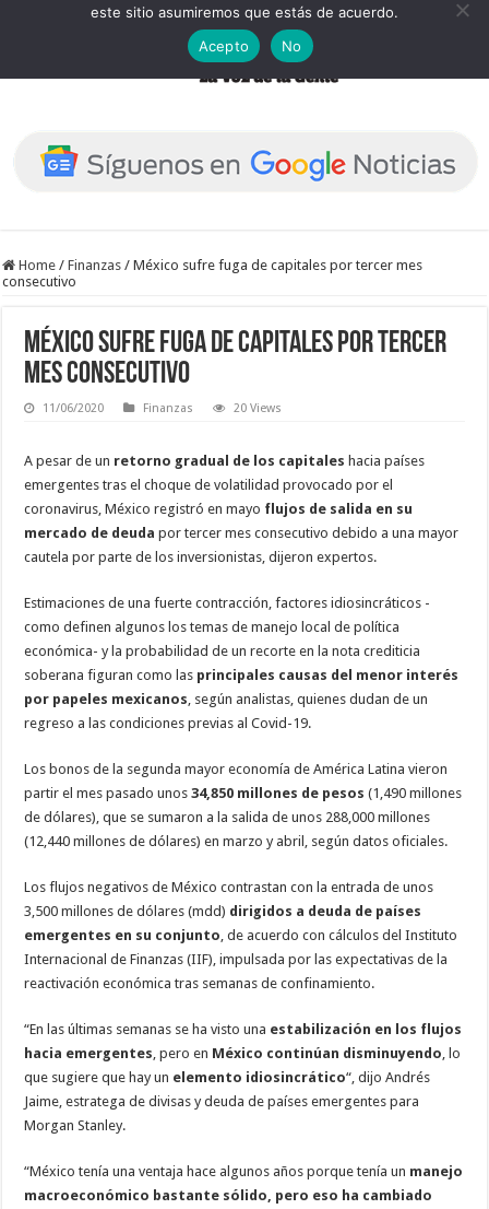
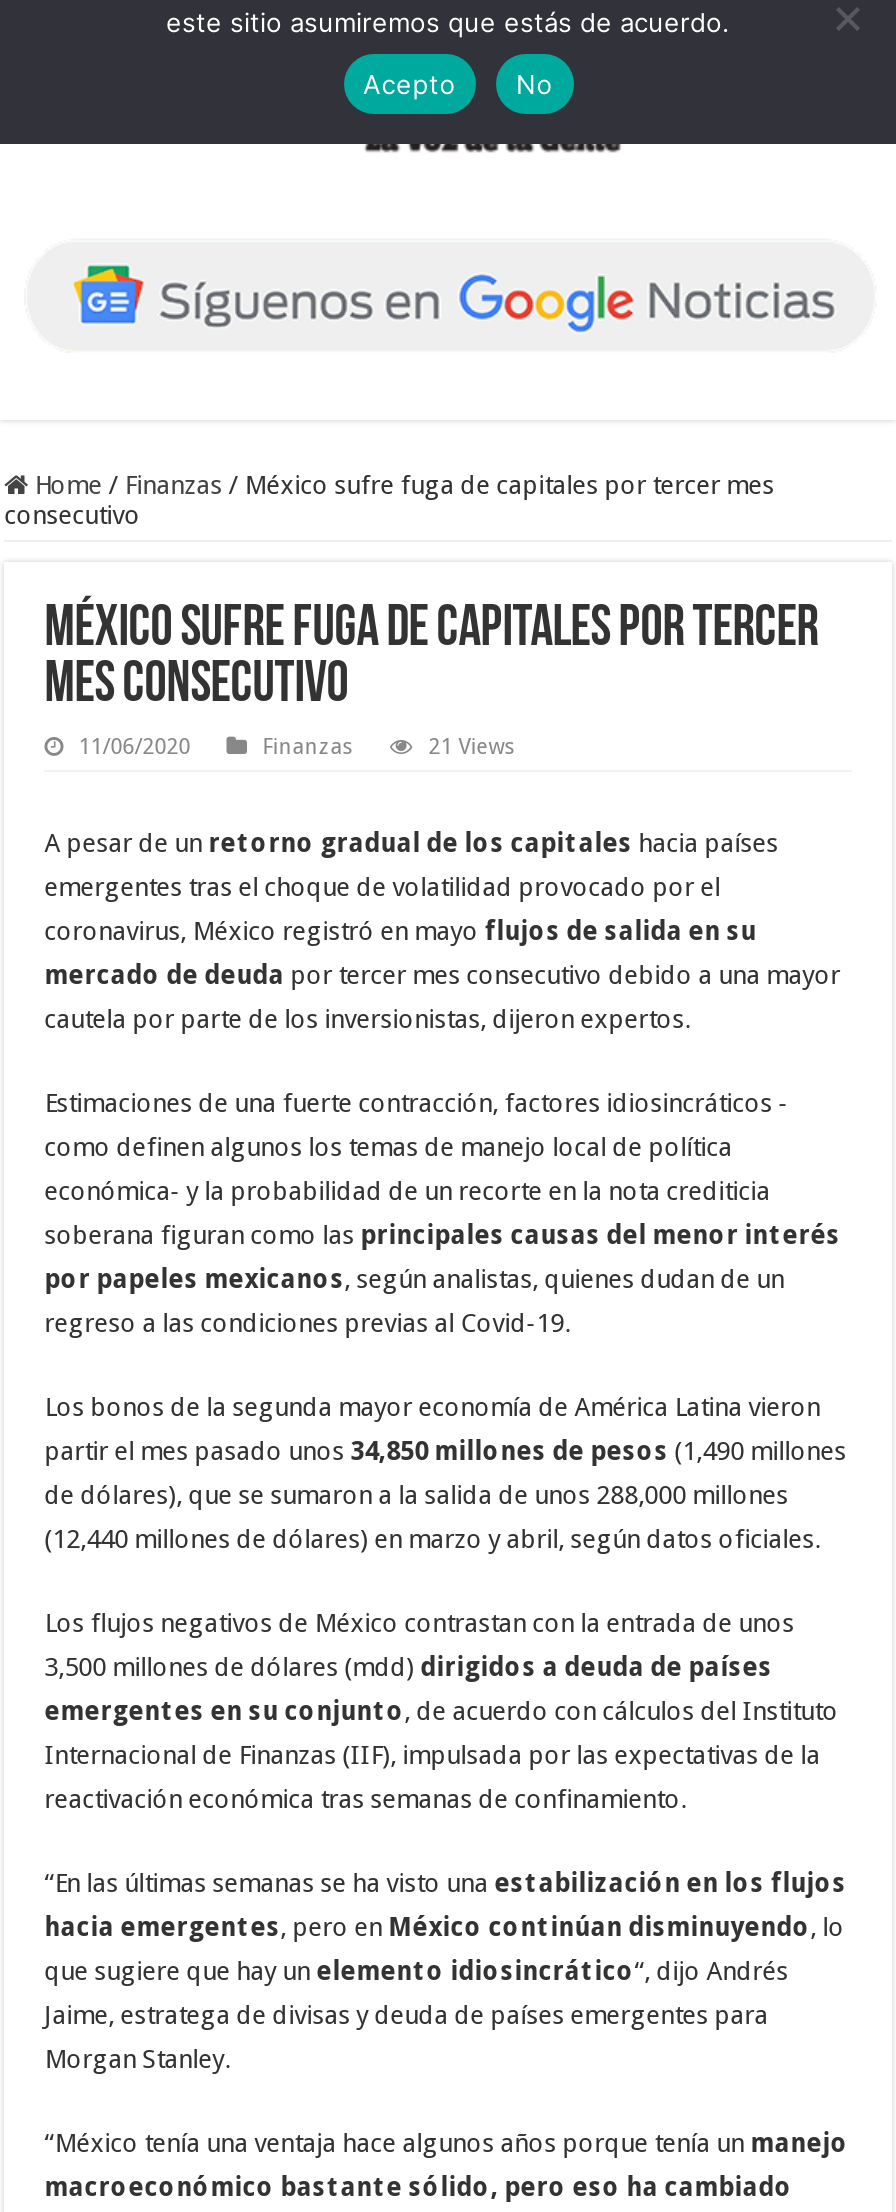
- 20 Views
+ 21 Views
